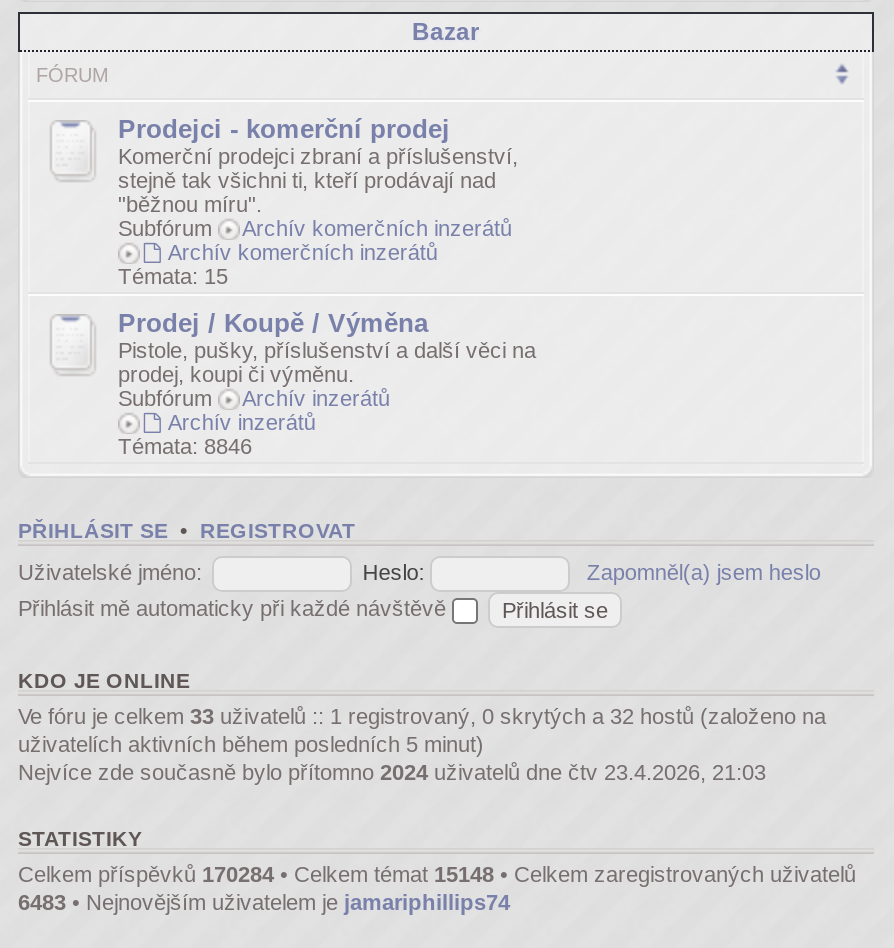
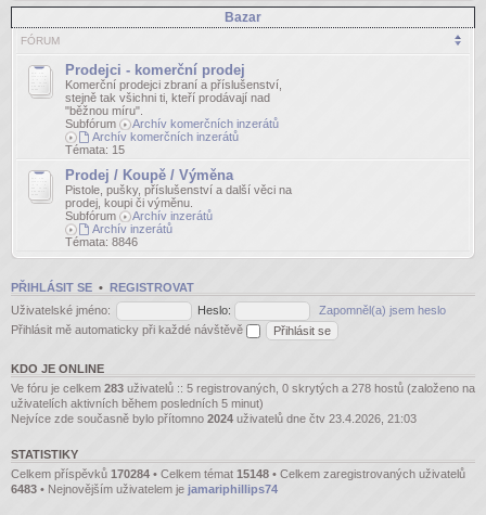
- Ve fóru je celkem 33 uživatelů :: 1 registrovaný, 0 skrytých a 32 hostů (založeno na
+ Ve fóru je celkem 283 uživatelů :: 5 registrovaných, 0 skrytých a 278 hostů (založeno na
